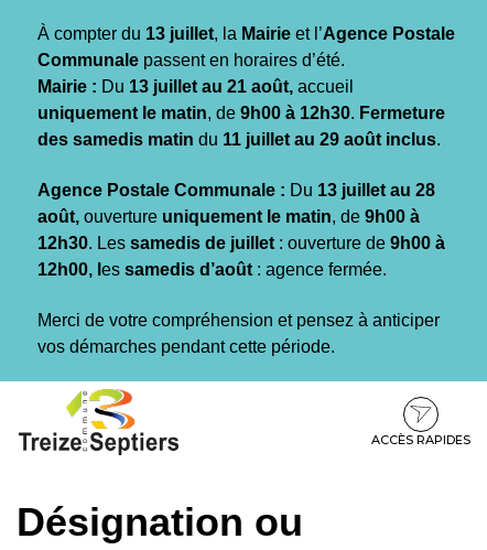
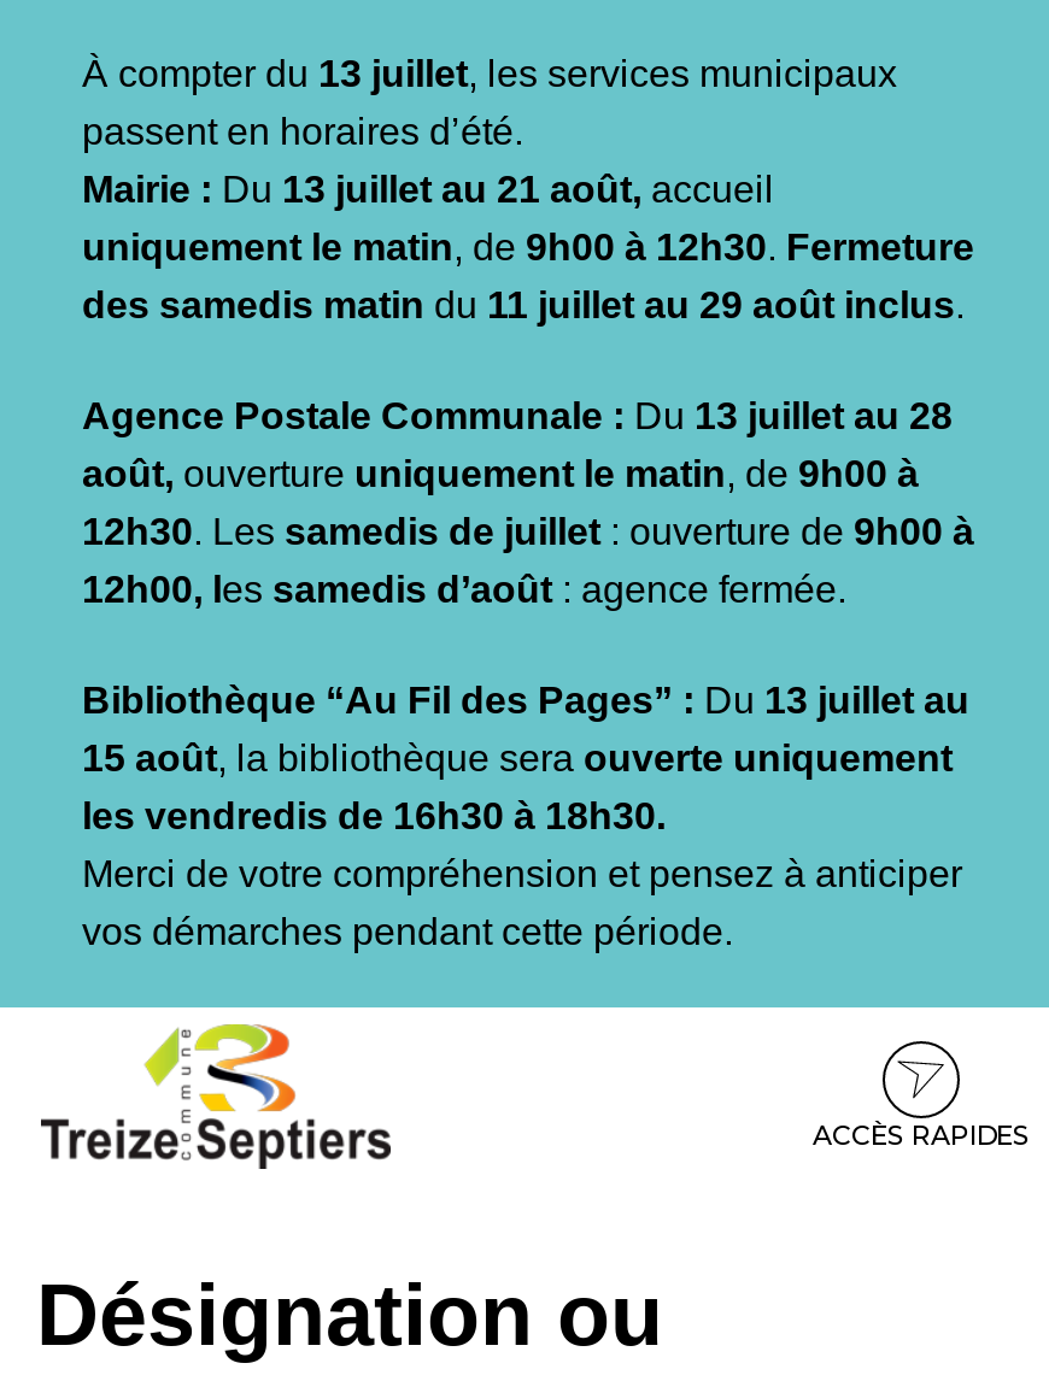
- À compter du 13 juillet, la Mairie et l’Agence Postale
- Communale passent en horaires d’été.
+ À compter du 13 juillet, les services municipaux
+ passent en horaires d’été.

+ Bibliothèque “Au Fil des Pages” : Du 13 juillet au
+ 15 août, la bibliothèque sera ouverte uniquement
+ les vendredis de 16h30 à 18h30.
